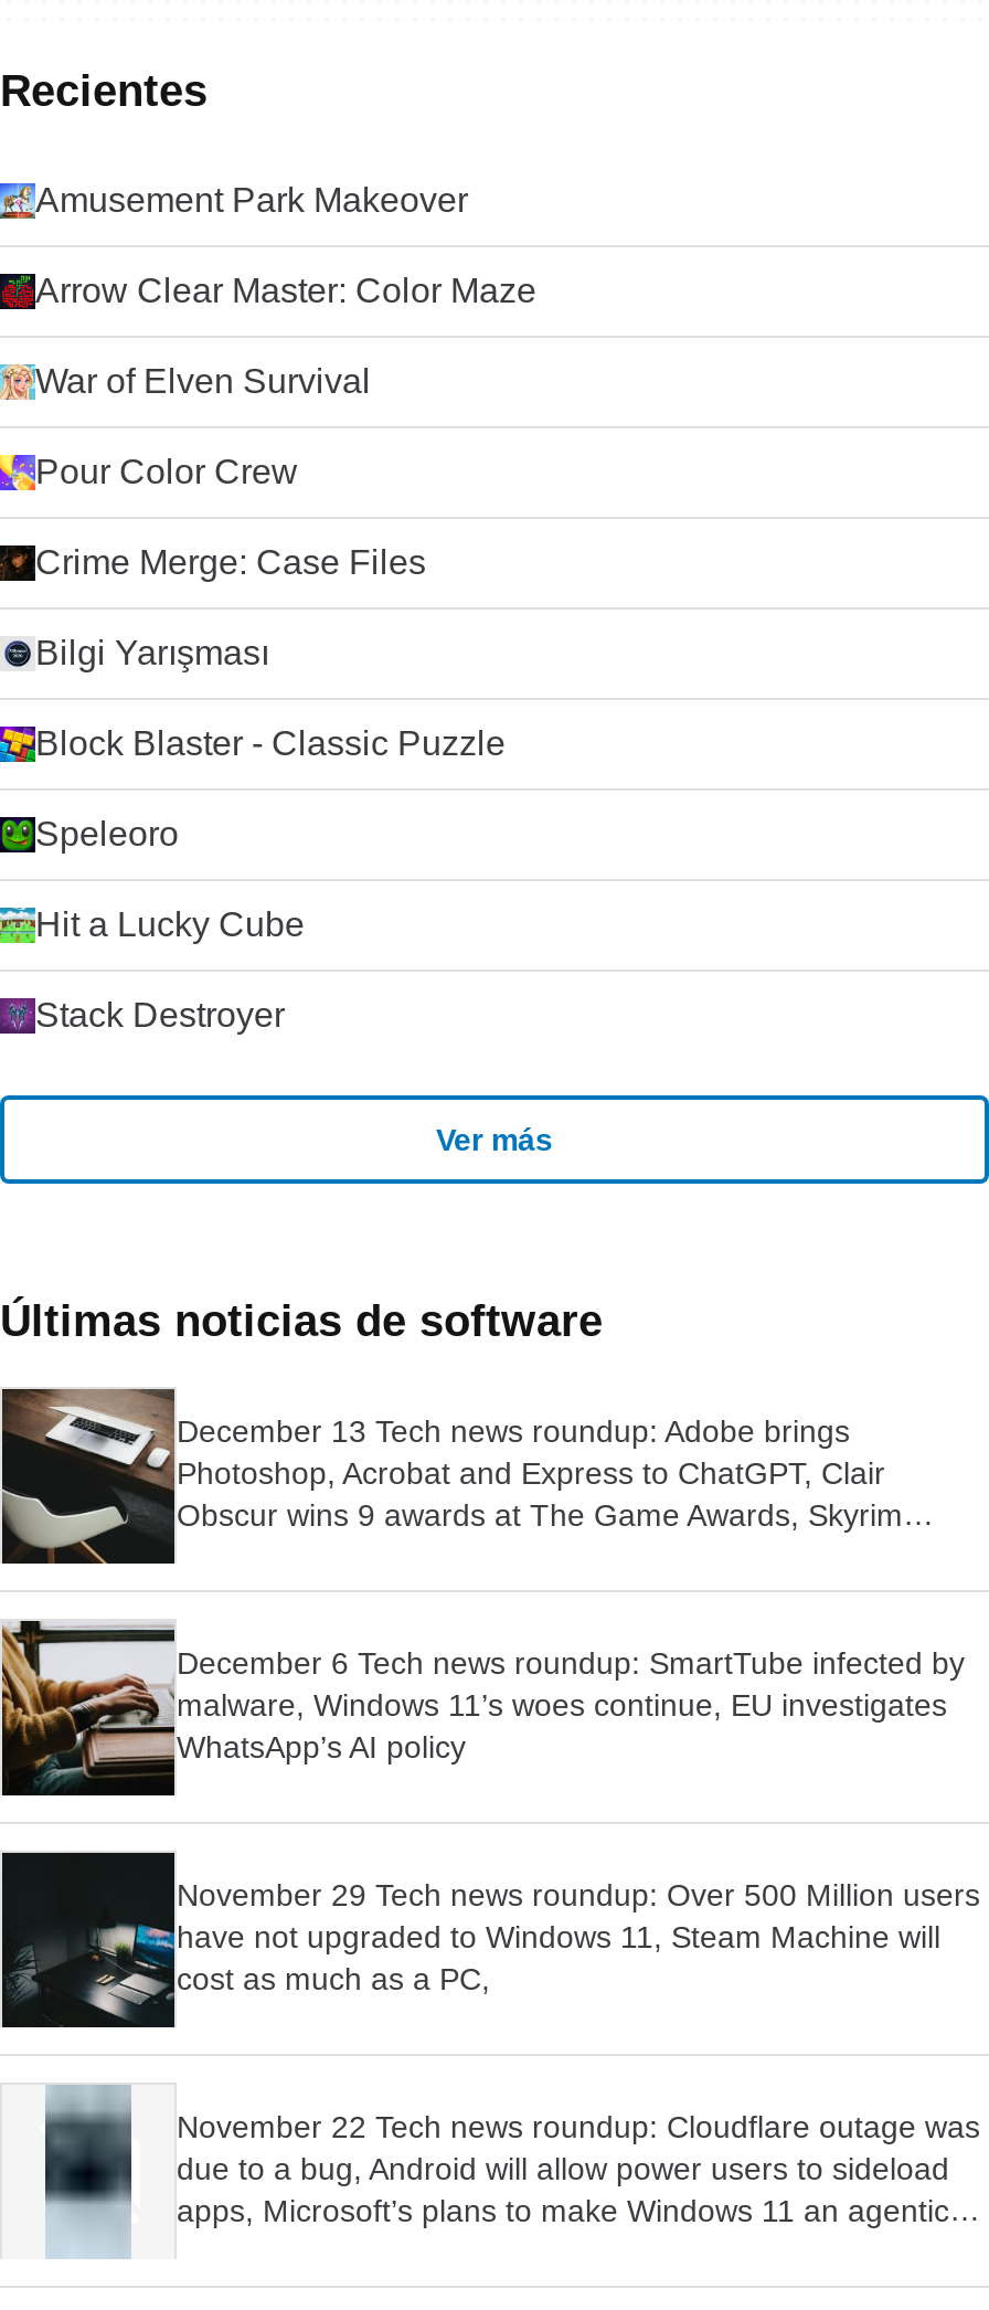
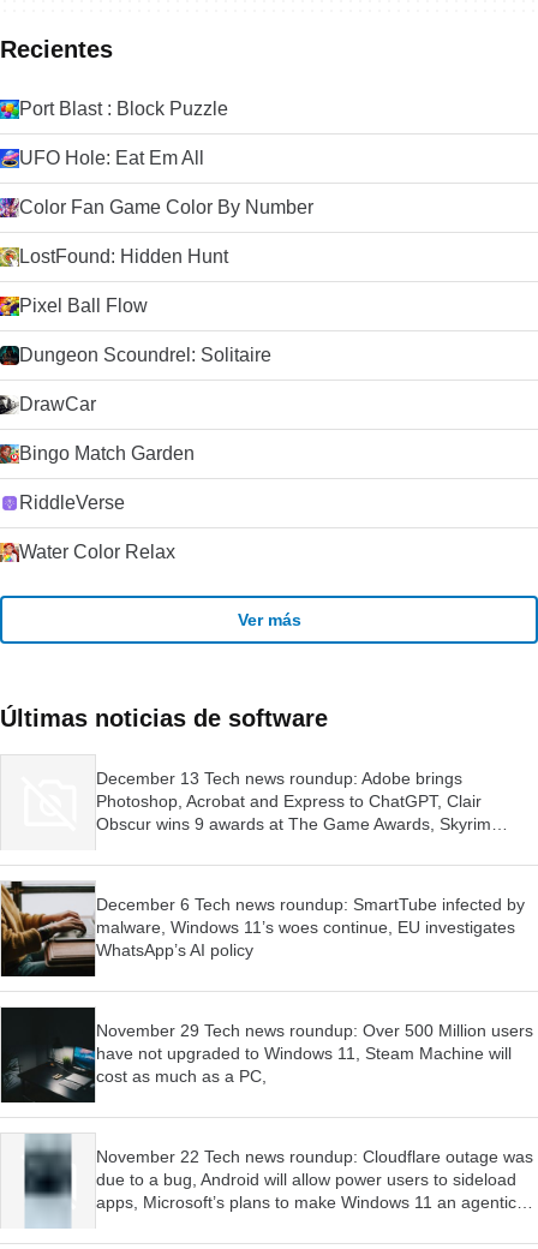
- Amusement Park Makeover
+ Port Blast : Block Puzzle

- Arrow Clear Master: Color Maze
+ UFO Hole: Eat Em All

- War of Elven Survival
+ Color Fan Game Color By Number

- Pour Color Crew
+ LostFound: Hidden Hunt

- Crime Merge: Case Files
+ Pixel Ball Flow

- Bilgi Yarışması
+ Dungeon Scoundrel: Solitaire

- Block Blaster - Classic Puzzle
+ DrawCar

- Speleoro
+ Bingo Match Garden

- Hit a Lucky Cube
+ RiddleVerse

- Stack Destroyer
+ Water Color Relax

- [image]
